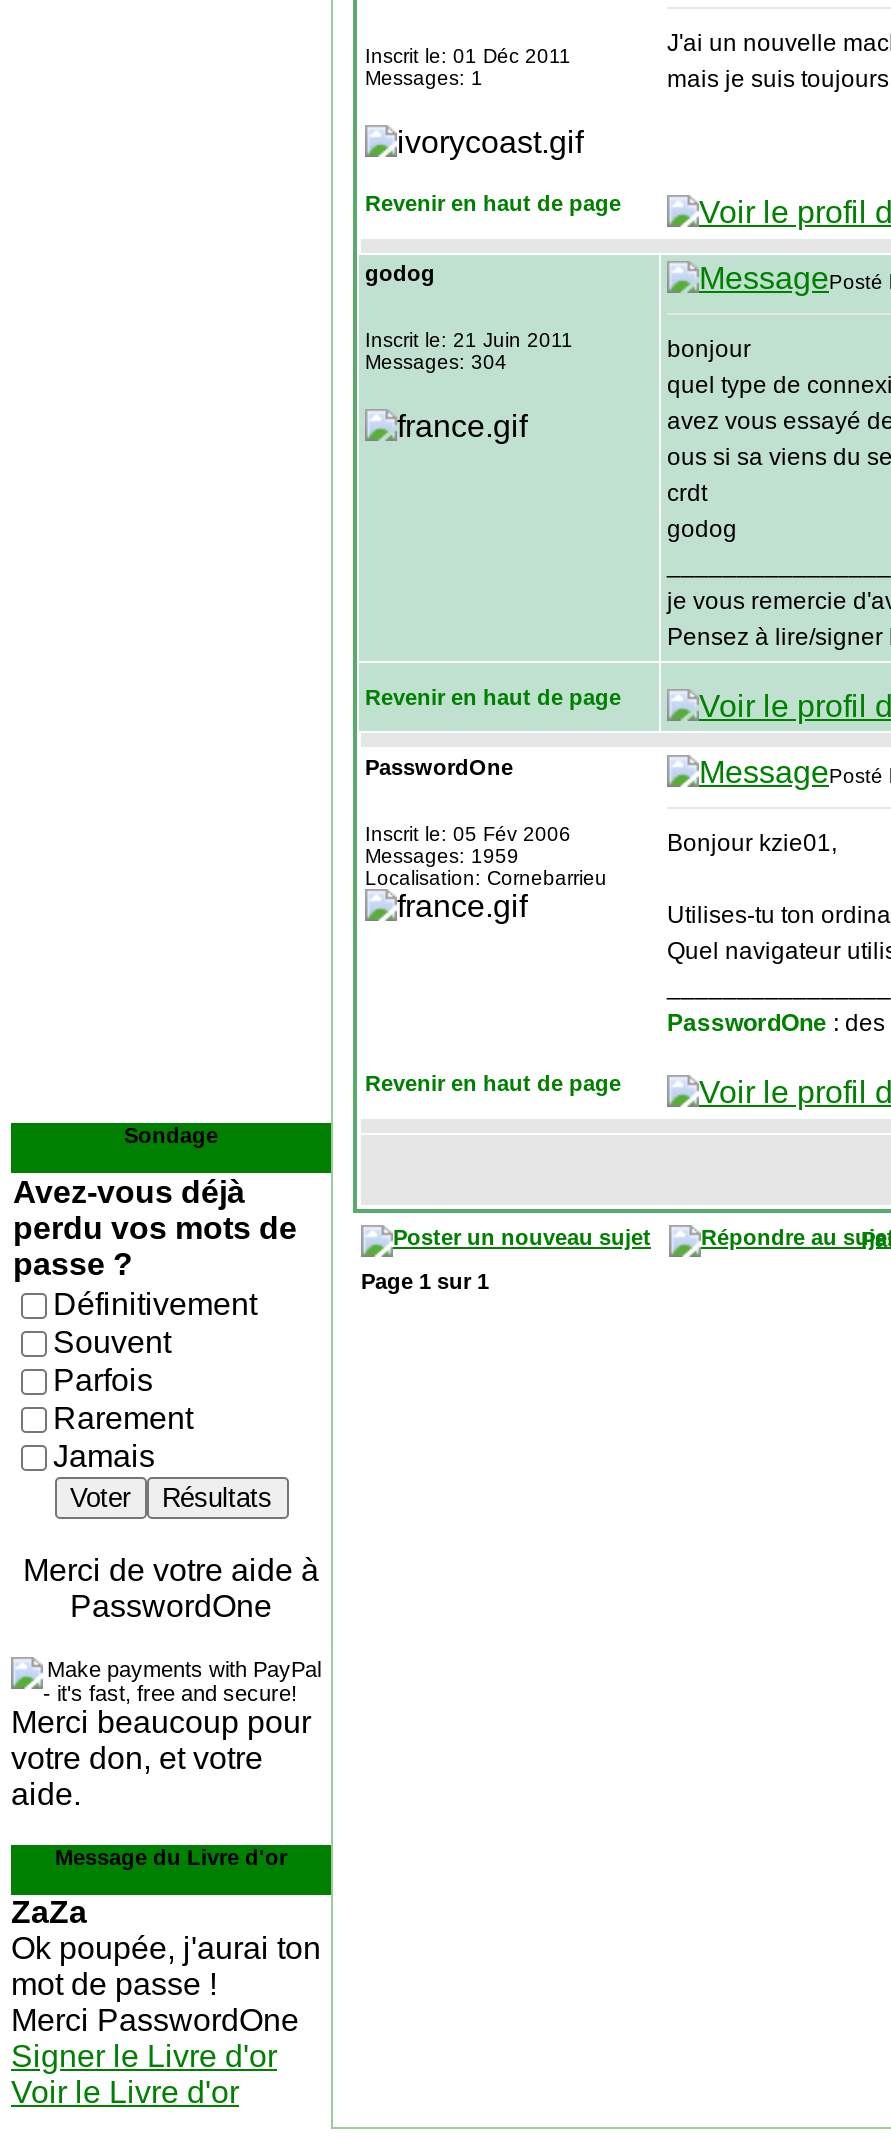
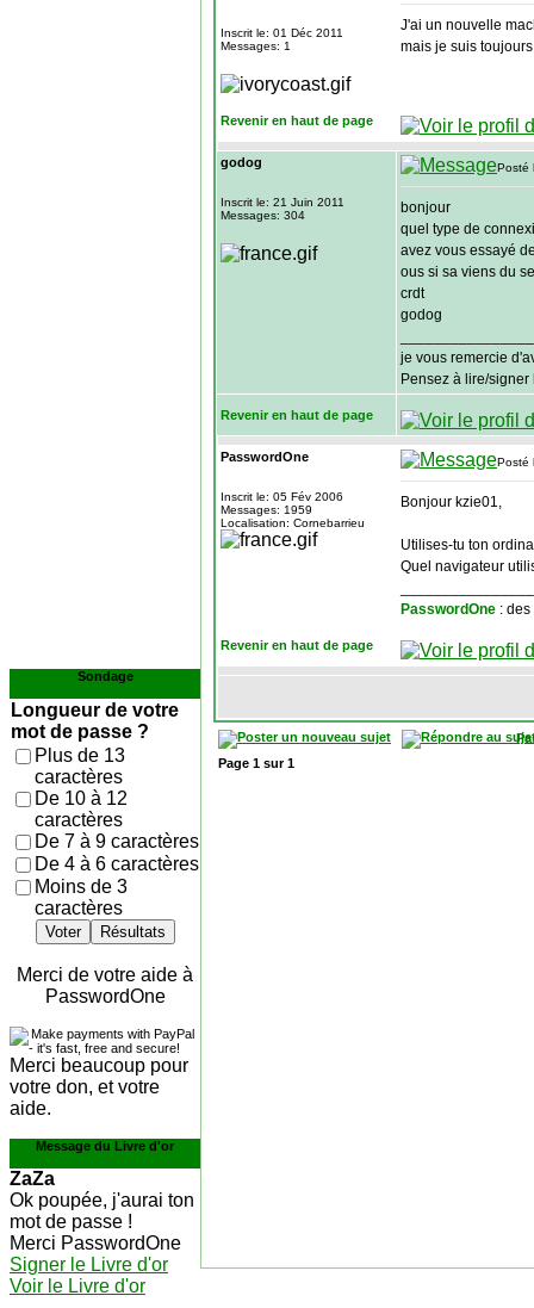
- Avez-vous déjà
- perdu vos mots de
- passe ?
- Définitivement
- Souvent
- Parfois
- Rarement
- Jamais
+ Longueur de votre
+ mot de passe ?
+ Plus de 13
+ caractères
+ De 10 à 12
+ caractères
+ De 7 à 9 caractères
+ De 4 à 6 caractères
+ Moins de 3
+ caractères
